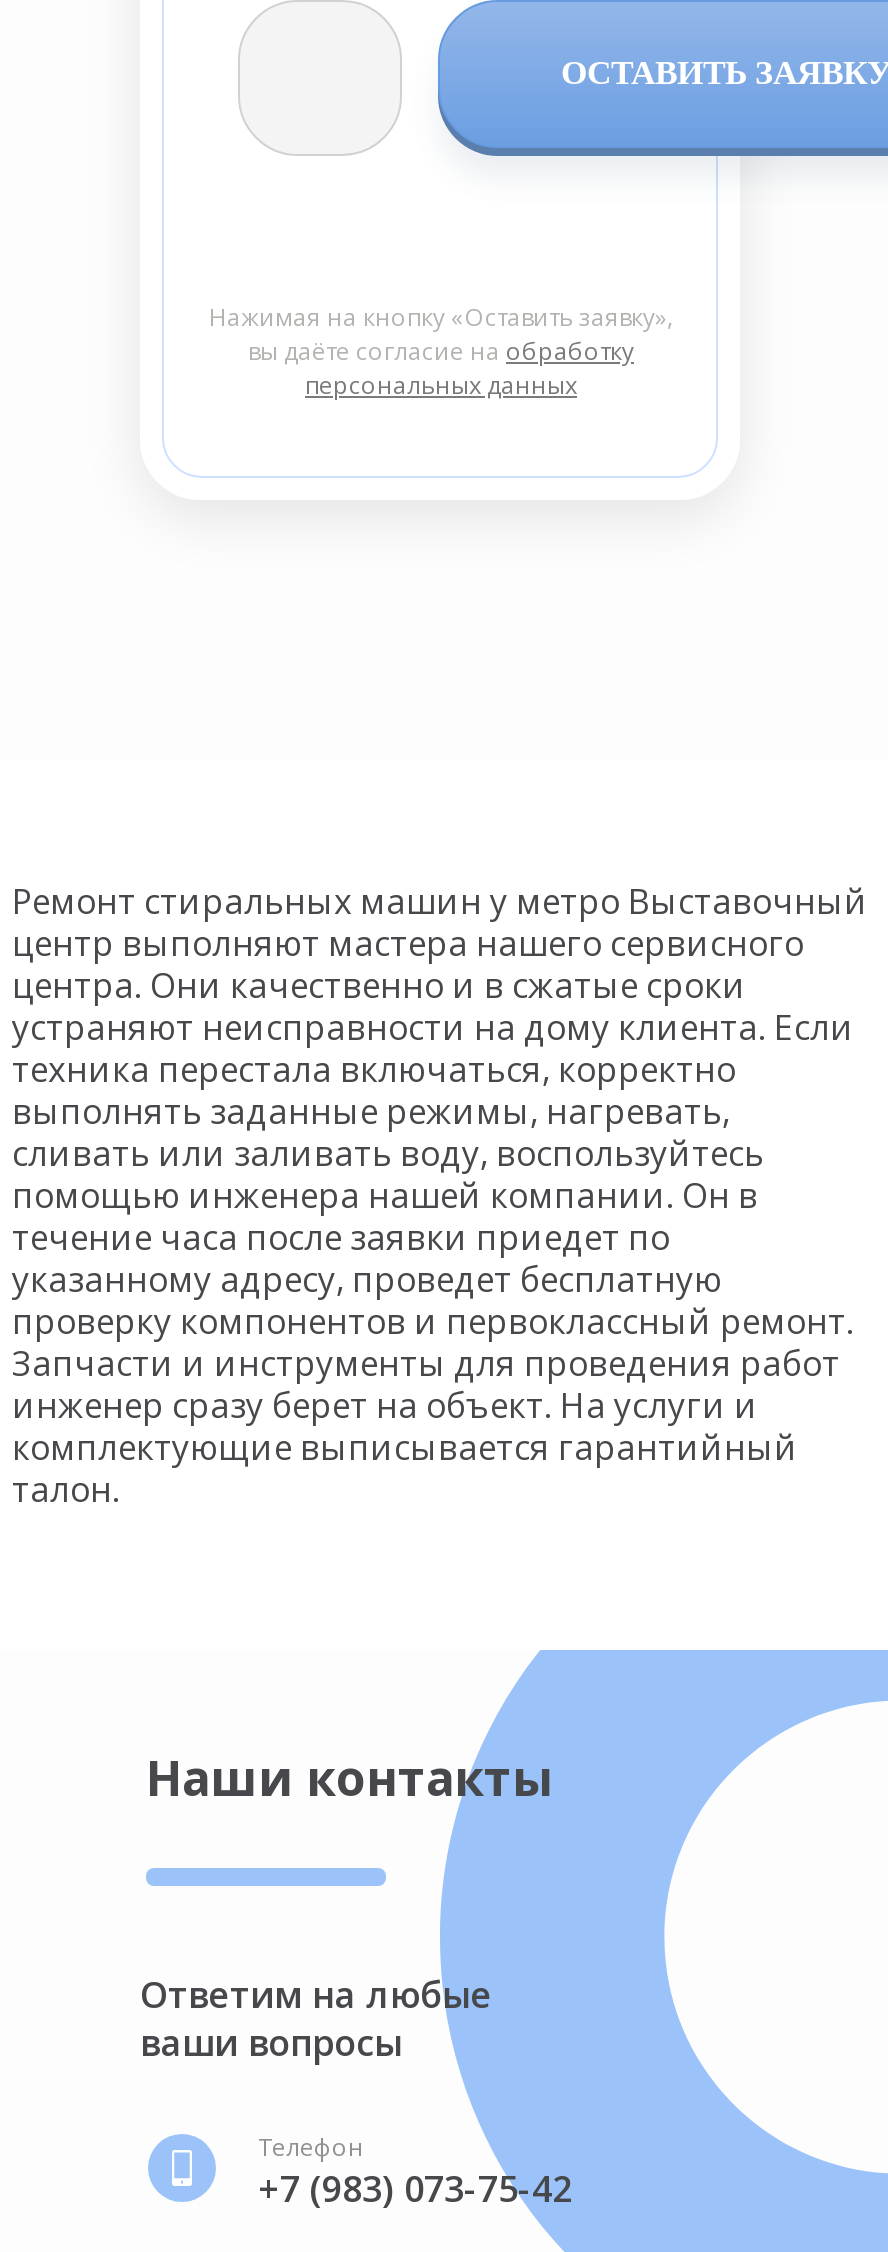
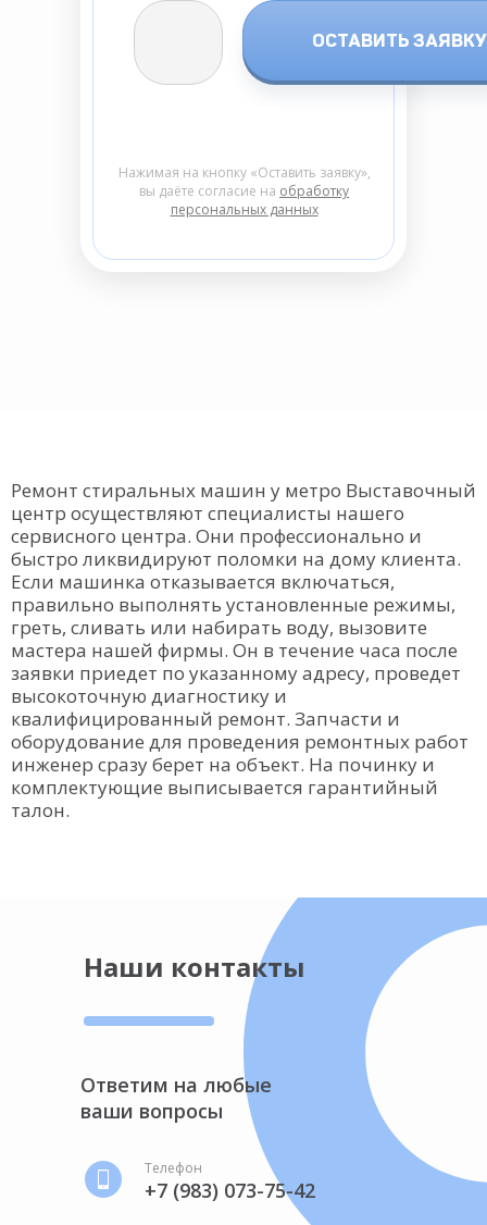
- центр выполняют мастера нашего сервисного
- центра. Они качественно и в сжатые сроки
- устраняют неисправности на дому клиента. Если
- техника перестала включаться, корректно
- выполнять заданные режимы, нагревать,
- сливать или заливать воду, воспользуйтесь
- помощью инженера нашей компании. Он в
- течение часа после заявки приедет по
- указанному адресу, проведет бесплатную
- проверку компонентов и первоклассный ремонт.
- Запчасти и инструменты для проведения работ
- инженер сразу берет на объект. На услуги и
+ центр осуществляют специалисты нашего
+ сервисного центра. Они профессионально и
+ быстро ликвидируют поломки на дому клиента.
+ Если машинка отказывается включаться,
+ правильно выполнять установленные режимы,
+ греть, сливать или набирать воду, вызовите
+ мастера нашей фирмы. Он в течение часа после
+ заявки приедет по указанному адресу, проведет
+ высокоточную диагностику и
+ квалифицированный ремонт. Запчасти и
+ оборудование для проведения ремонтных работ
+ инженер сразу берет на объект. На починку и
